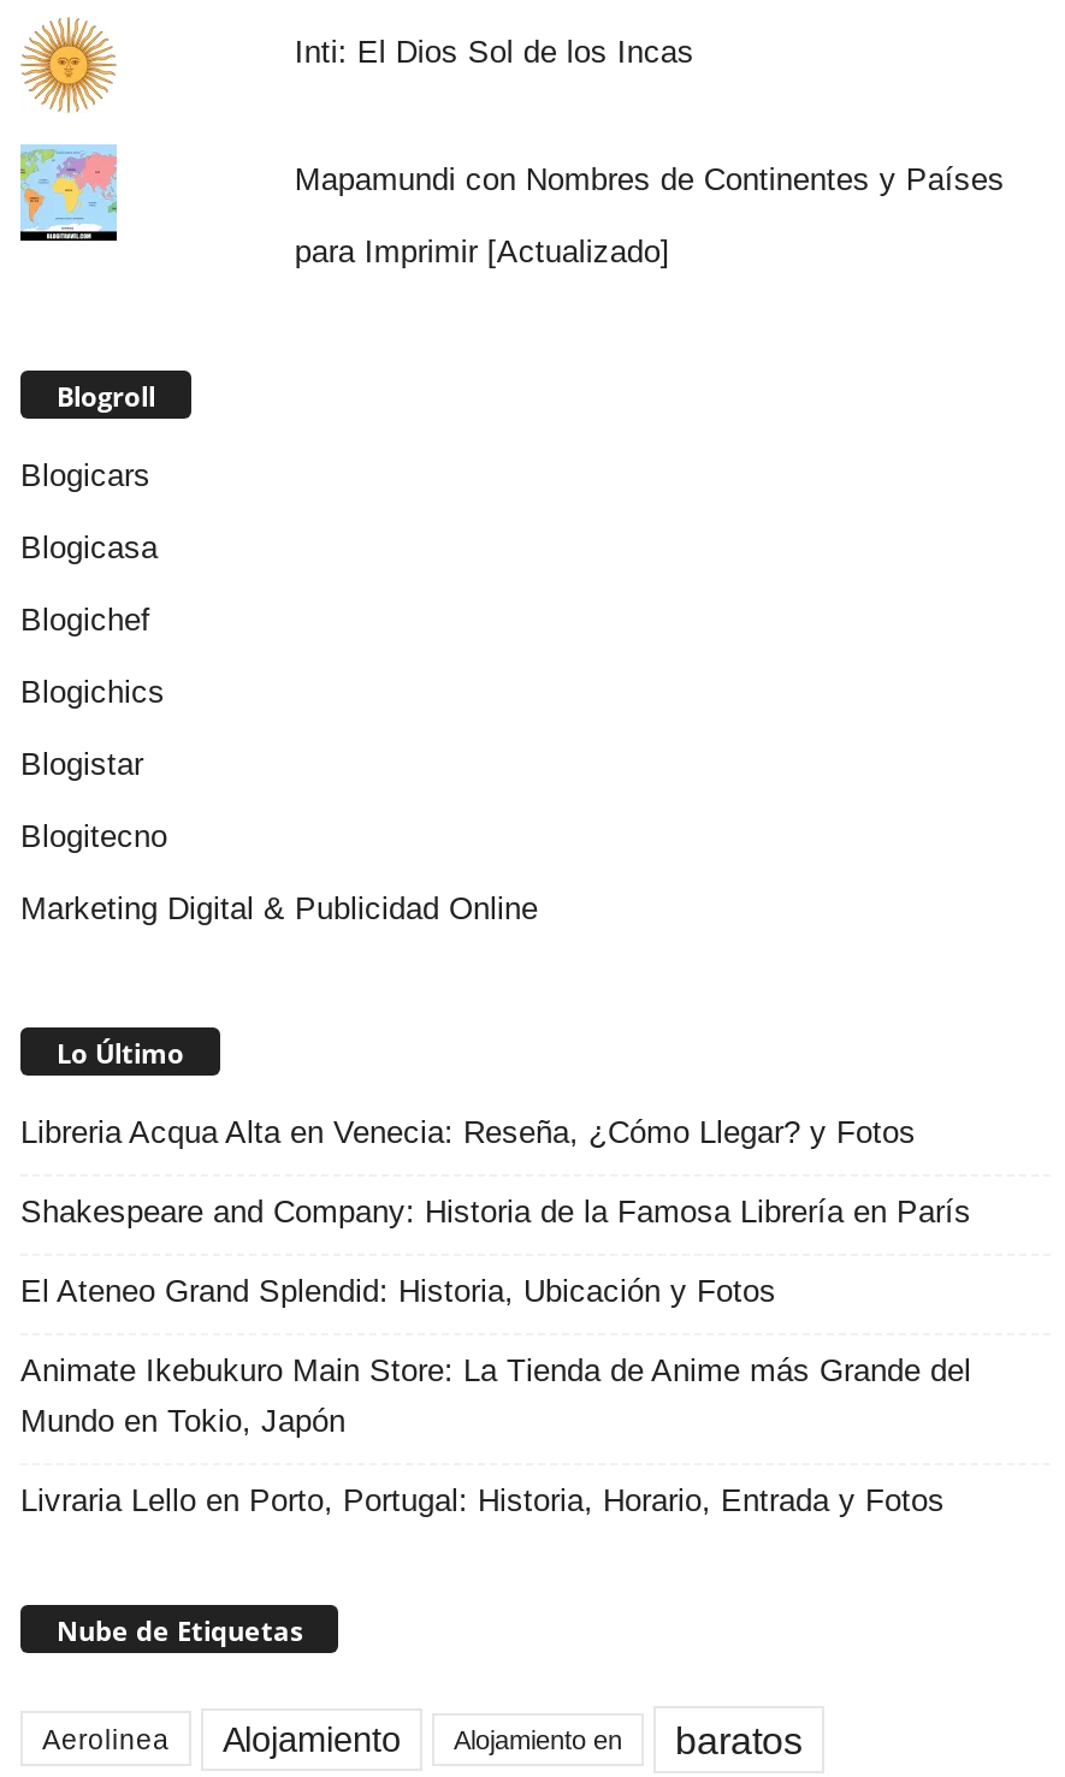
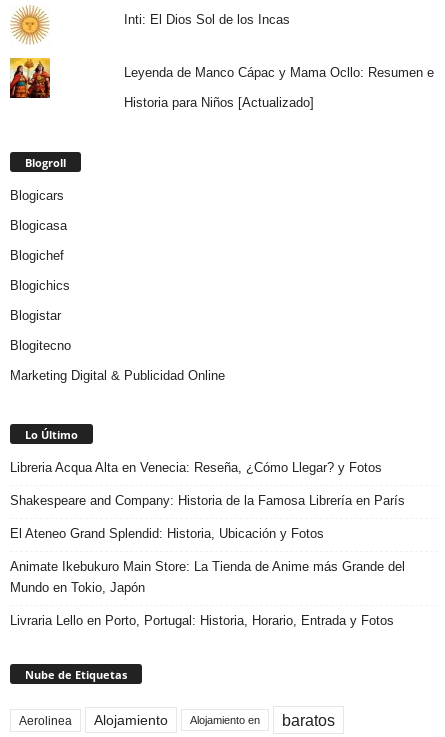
- [image]
+ [image]

- Mapamundi con Nombres de Continentes y Países
+ Leyenda de Manco Cápac y Mama Ocllo: Resumen e

- para Imprimir [Actualizado]
+ Historia para Niños [Actualizado]
